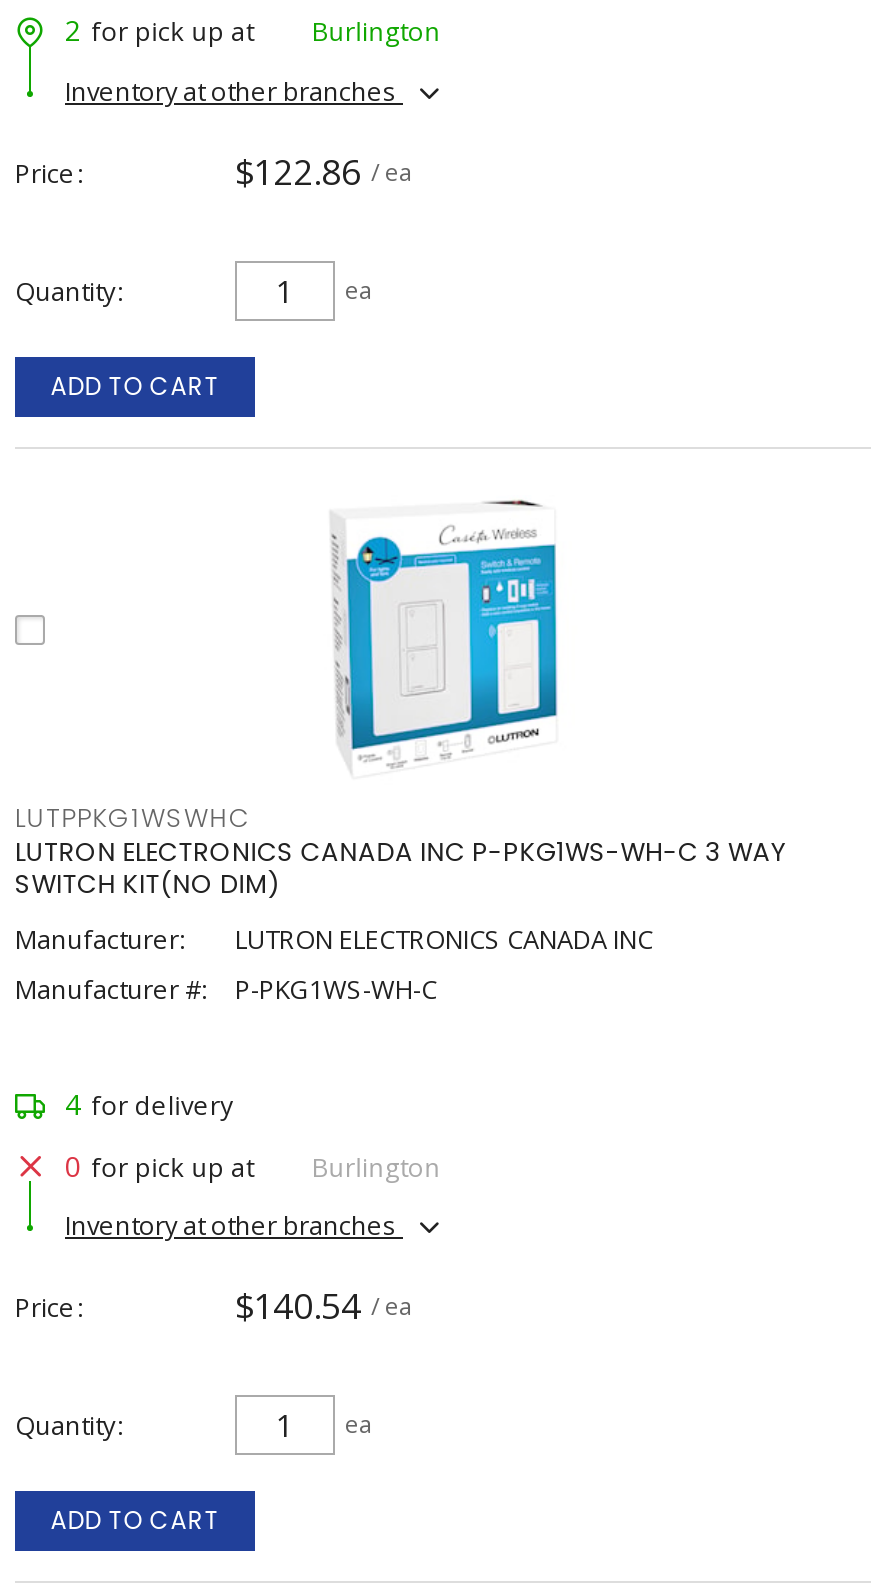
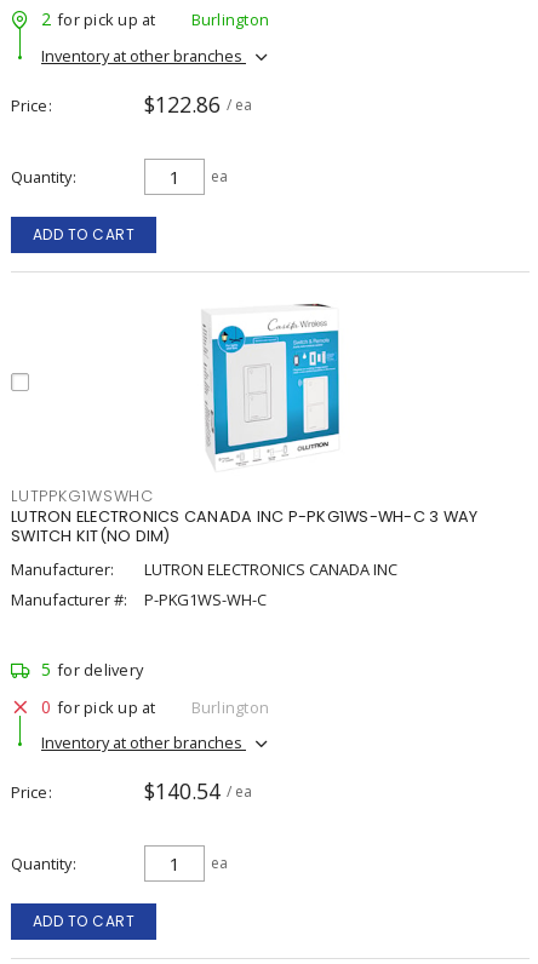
- 4 for delivery
+ 5 for delivery
